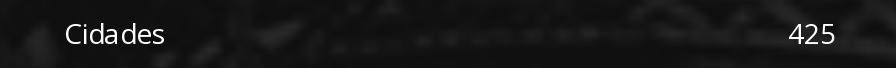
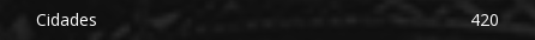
- 425
+ 420
